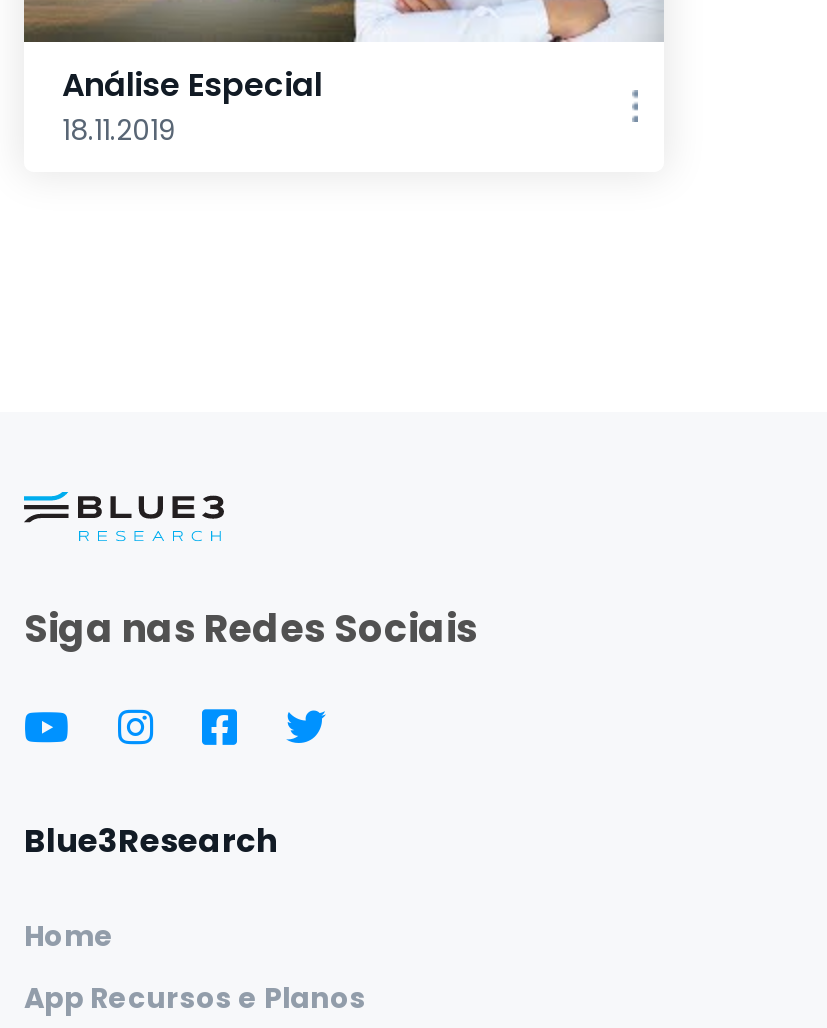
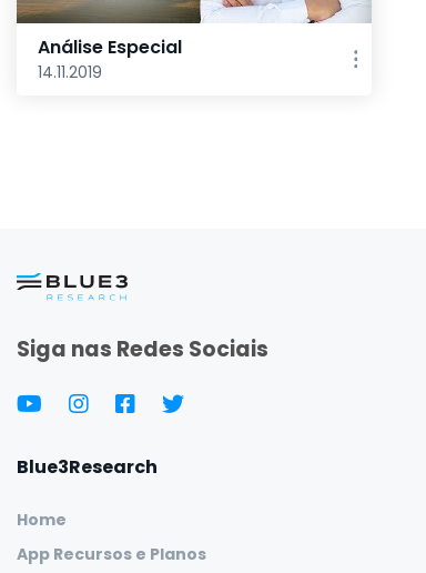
- 18.11.2019
+ 14.11.2019
